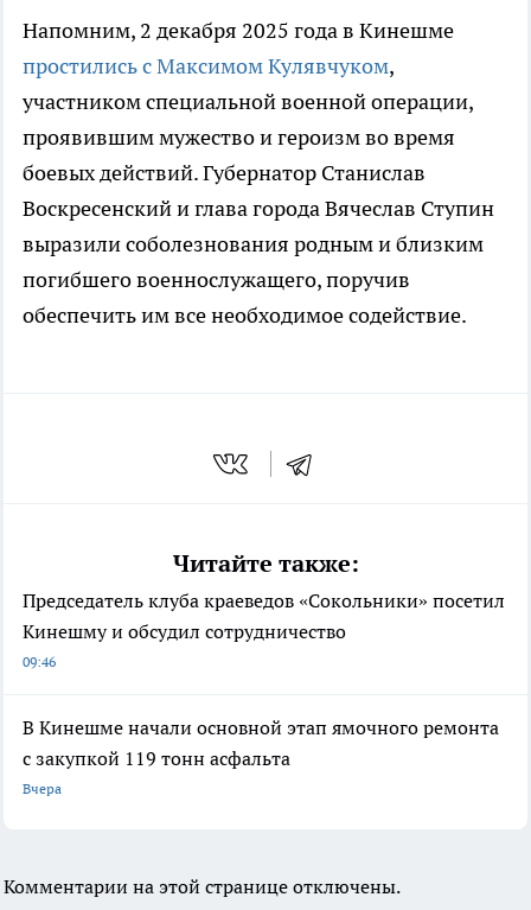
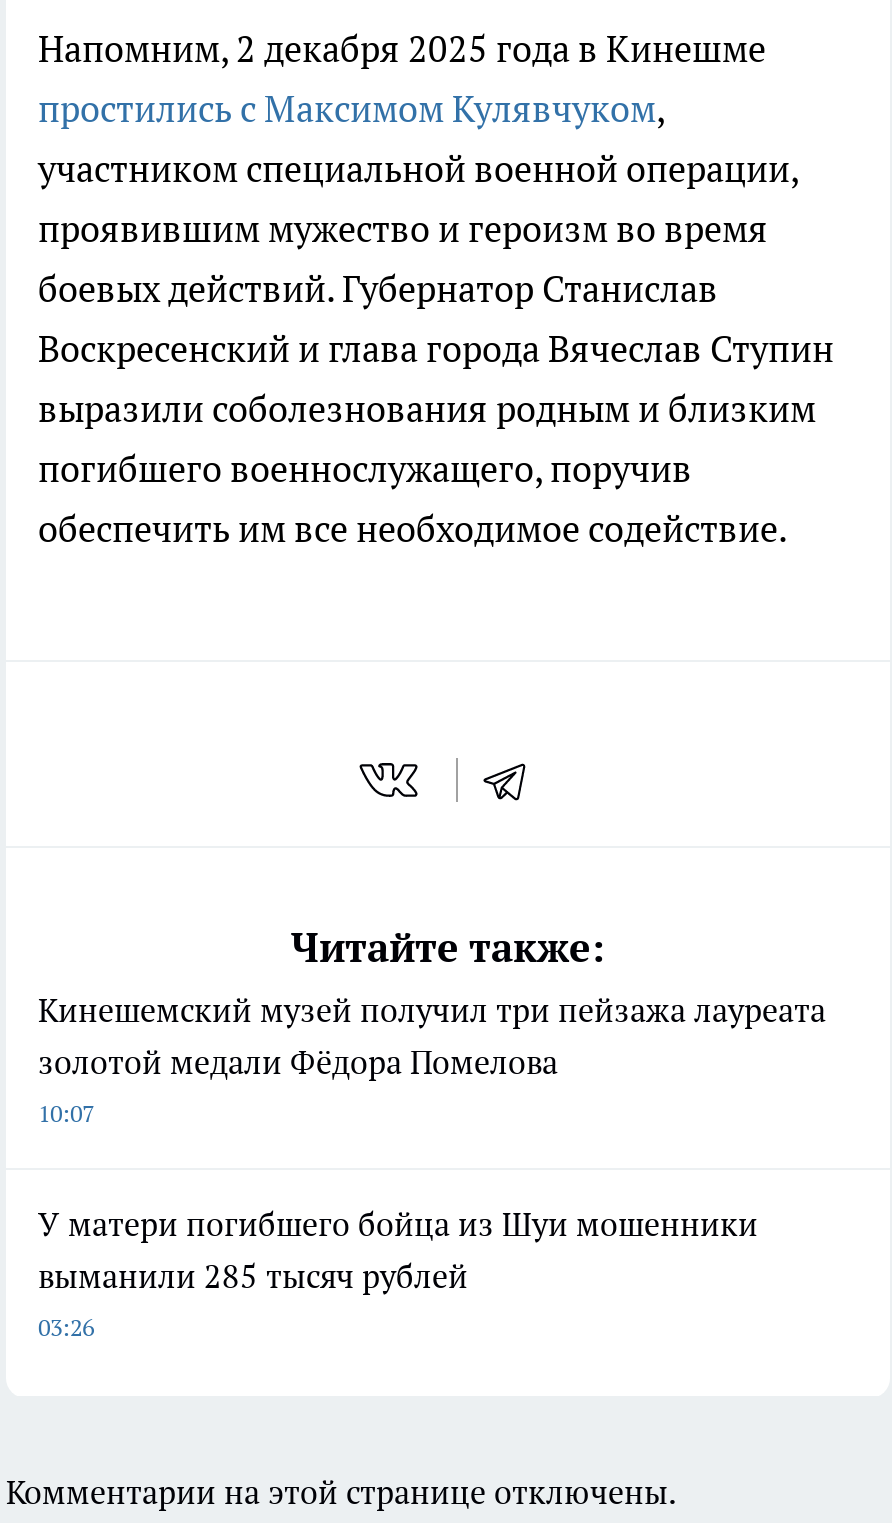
- Председатель клуба краеведов «Сокольники» посетил
- Кинешму и обсудил сотрудничество
- 09:46
+ Кинешемский музей получил три пейзажа лауреата
+ золотой медали Фёдора Помелова
+ 10:07

- В Кинешме начали основной этап ямочного ремонта
- с закупкой 119 тонн асфальта
- Вчера
+ У матери погибшего бойца из Шуи мошенники
+ выманили 285 тысяч рублей
+ 03:26
